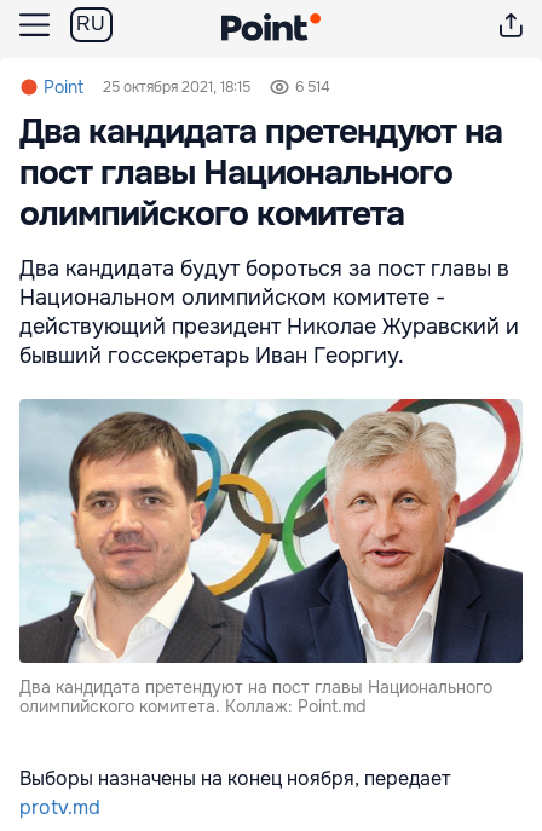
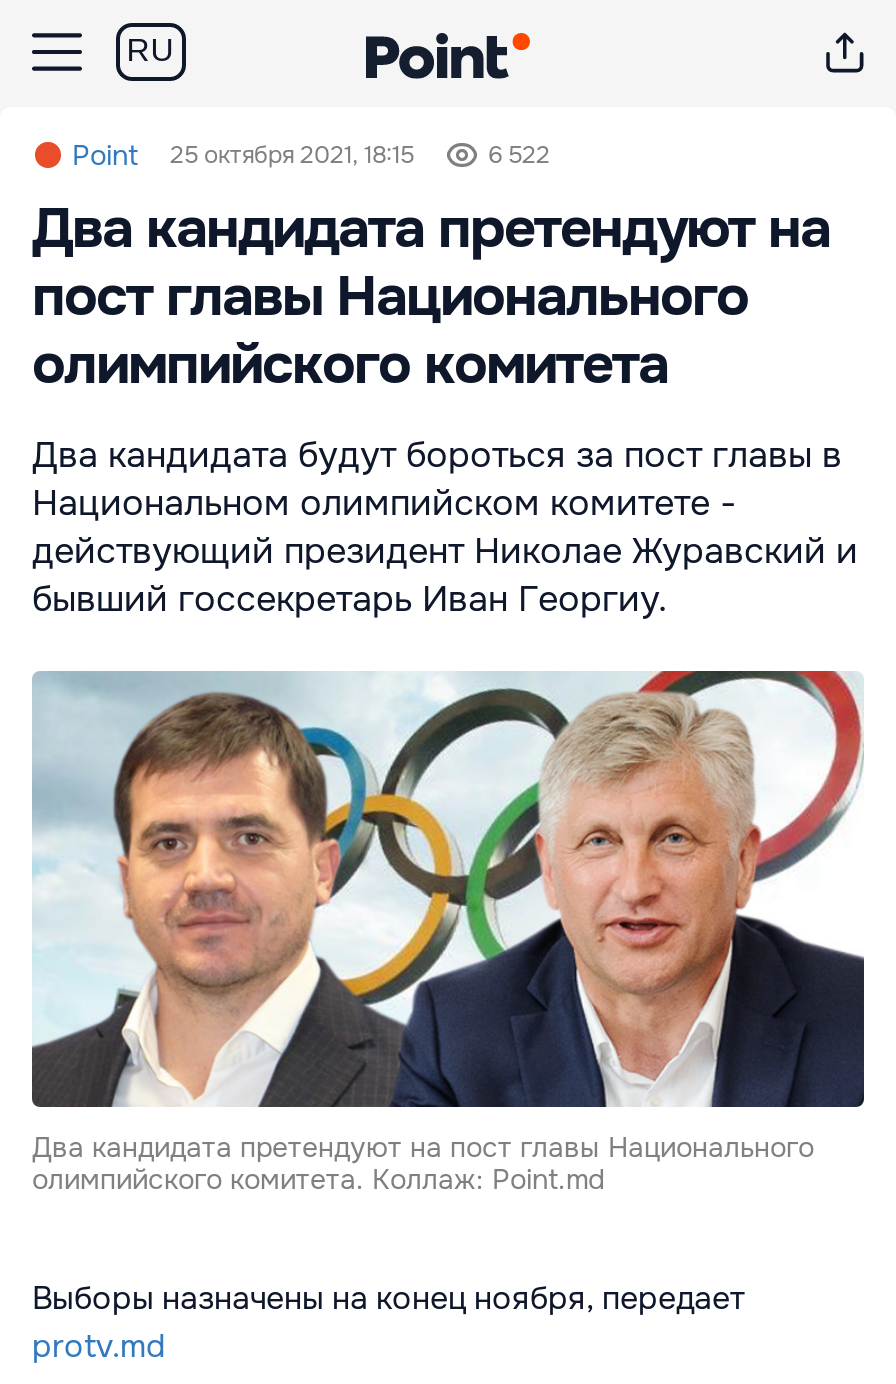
- 6 514
+ 6 522
